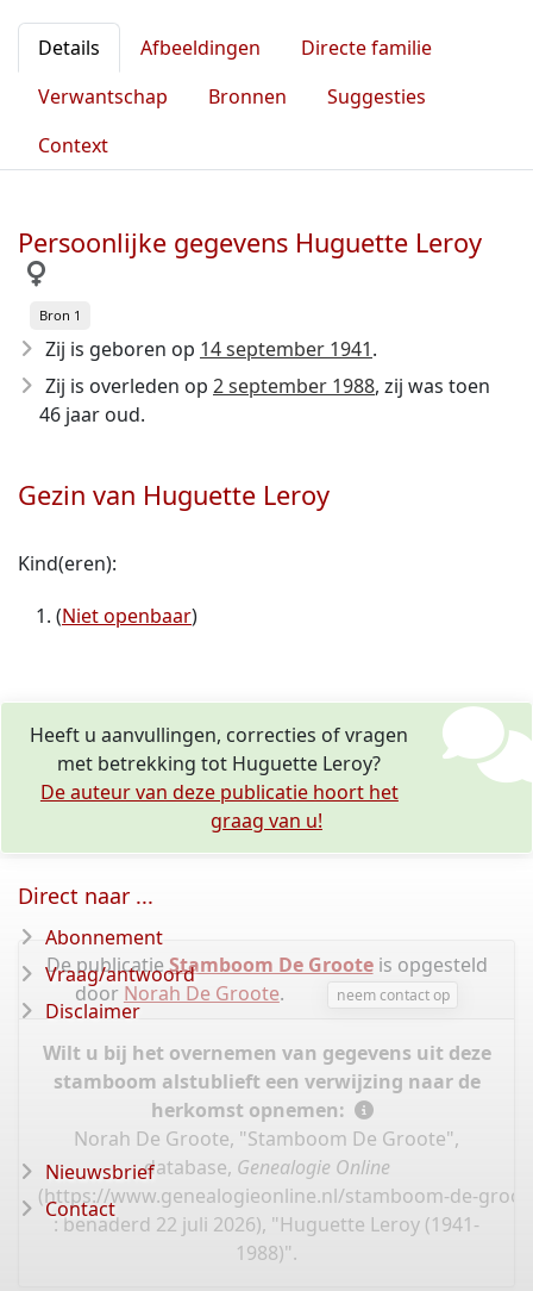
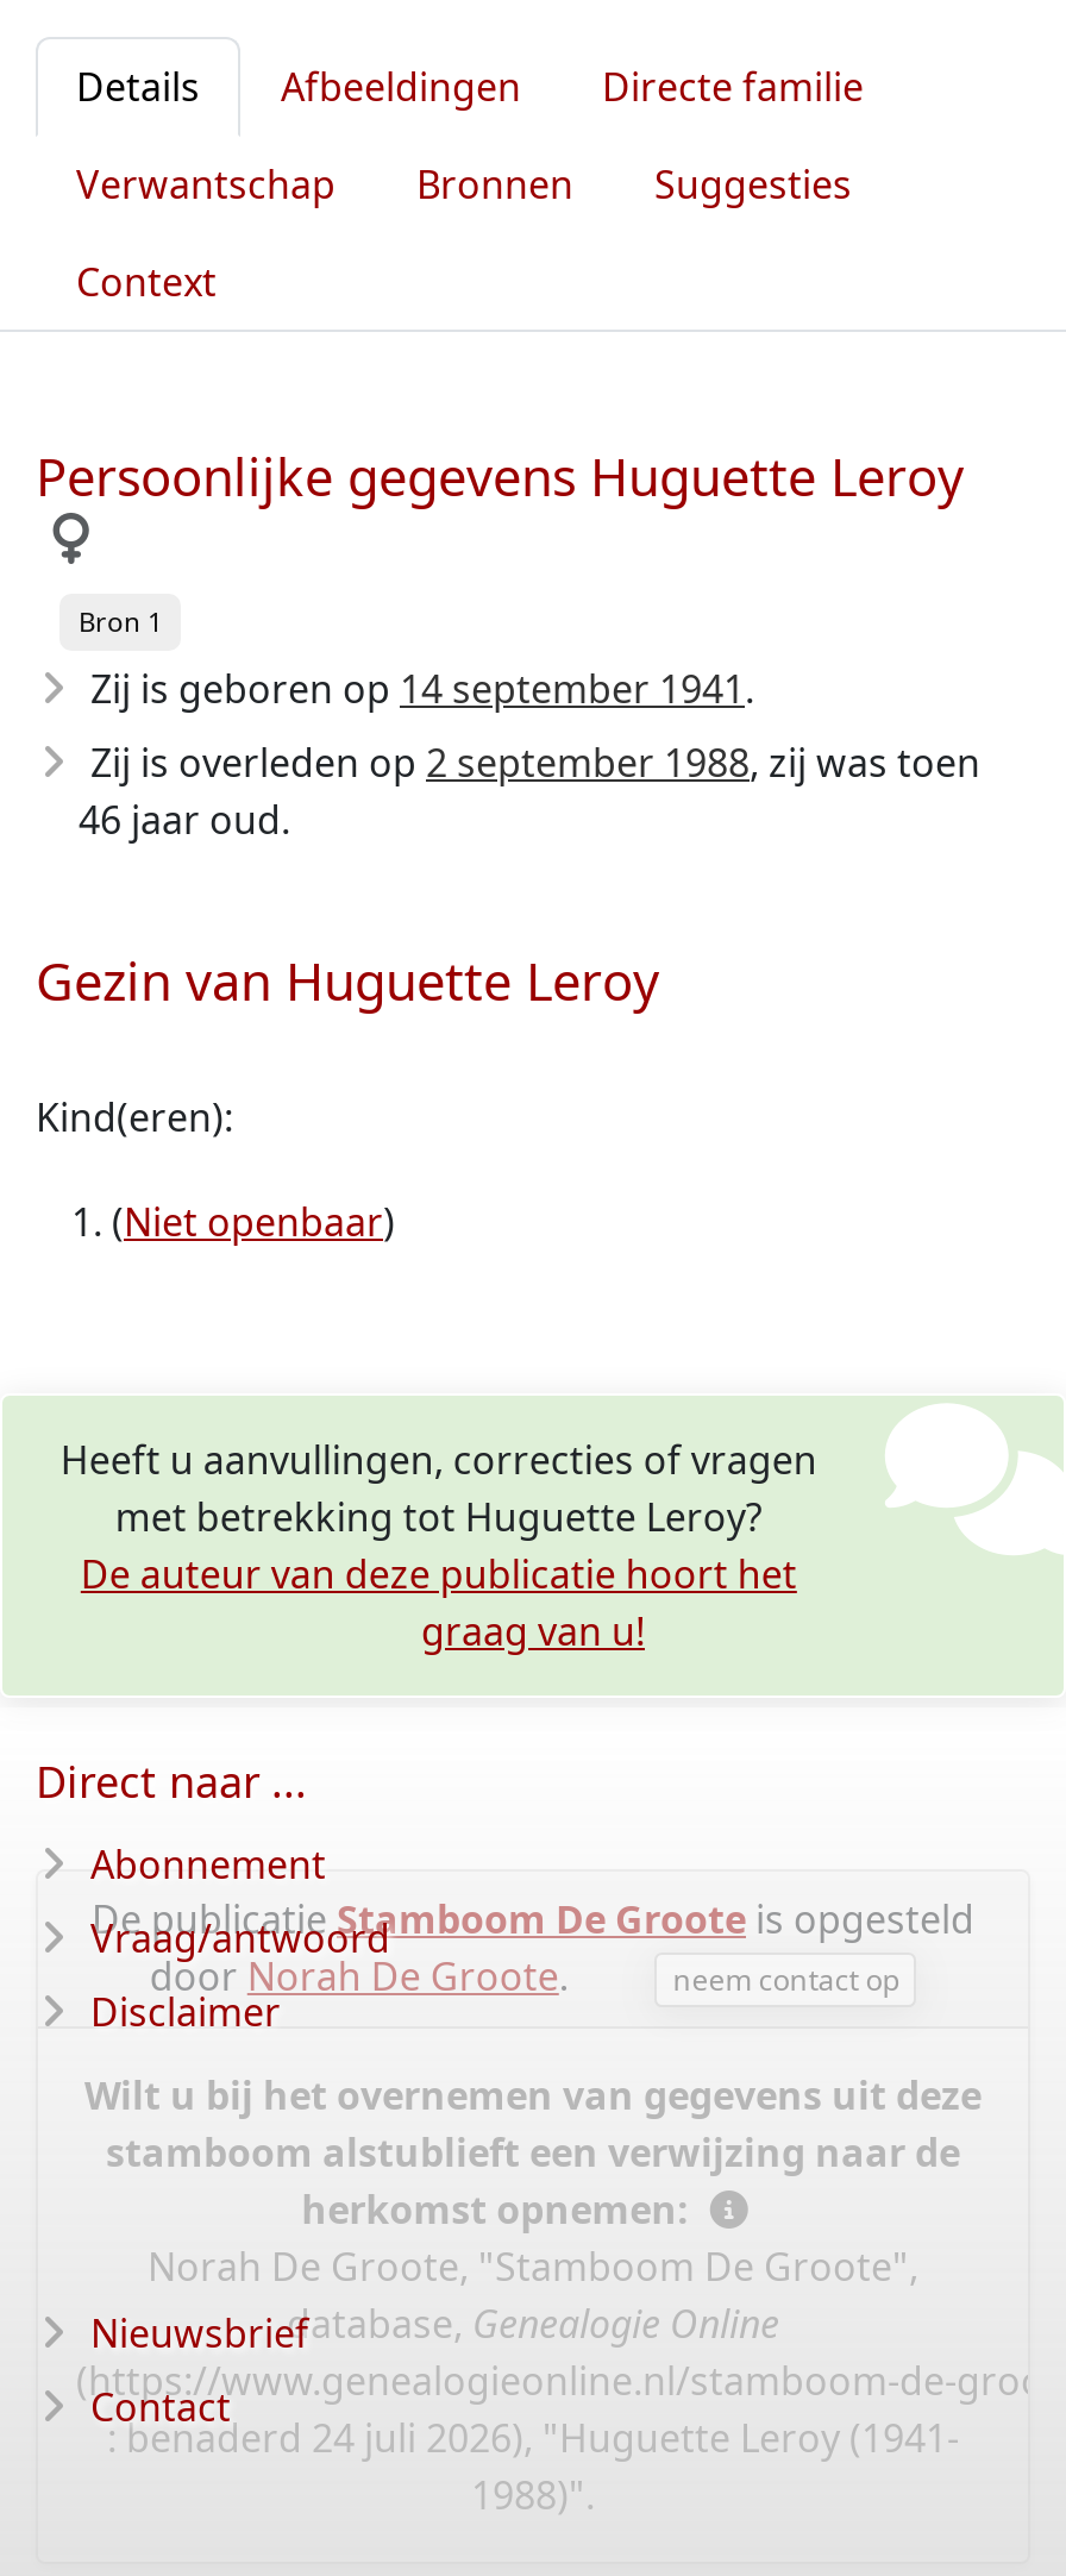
- : benaderd 22 juli 2026), "Huguette Leroy (1941-
+ : benaderd 24 juli 2026), "Huguette Leroy (1941-
